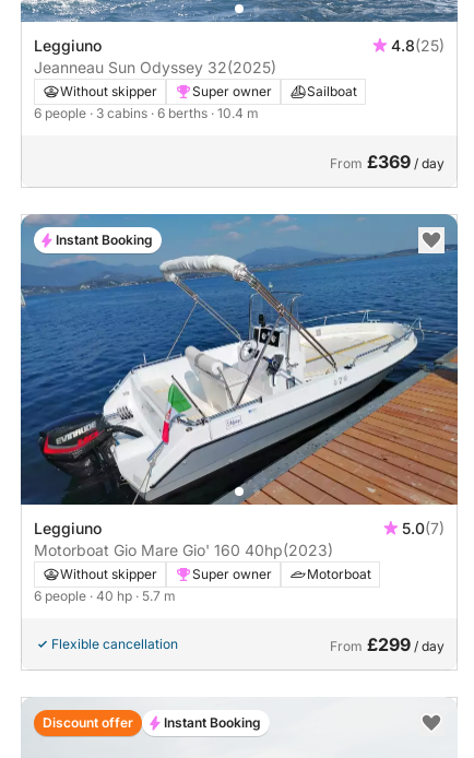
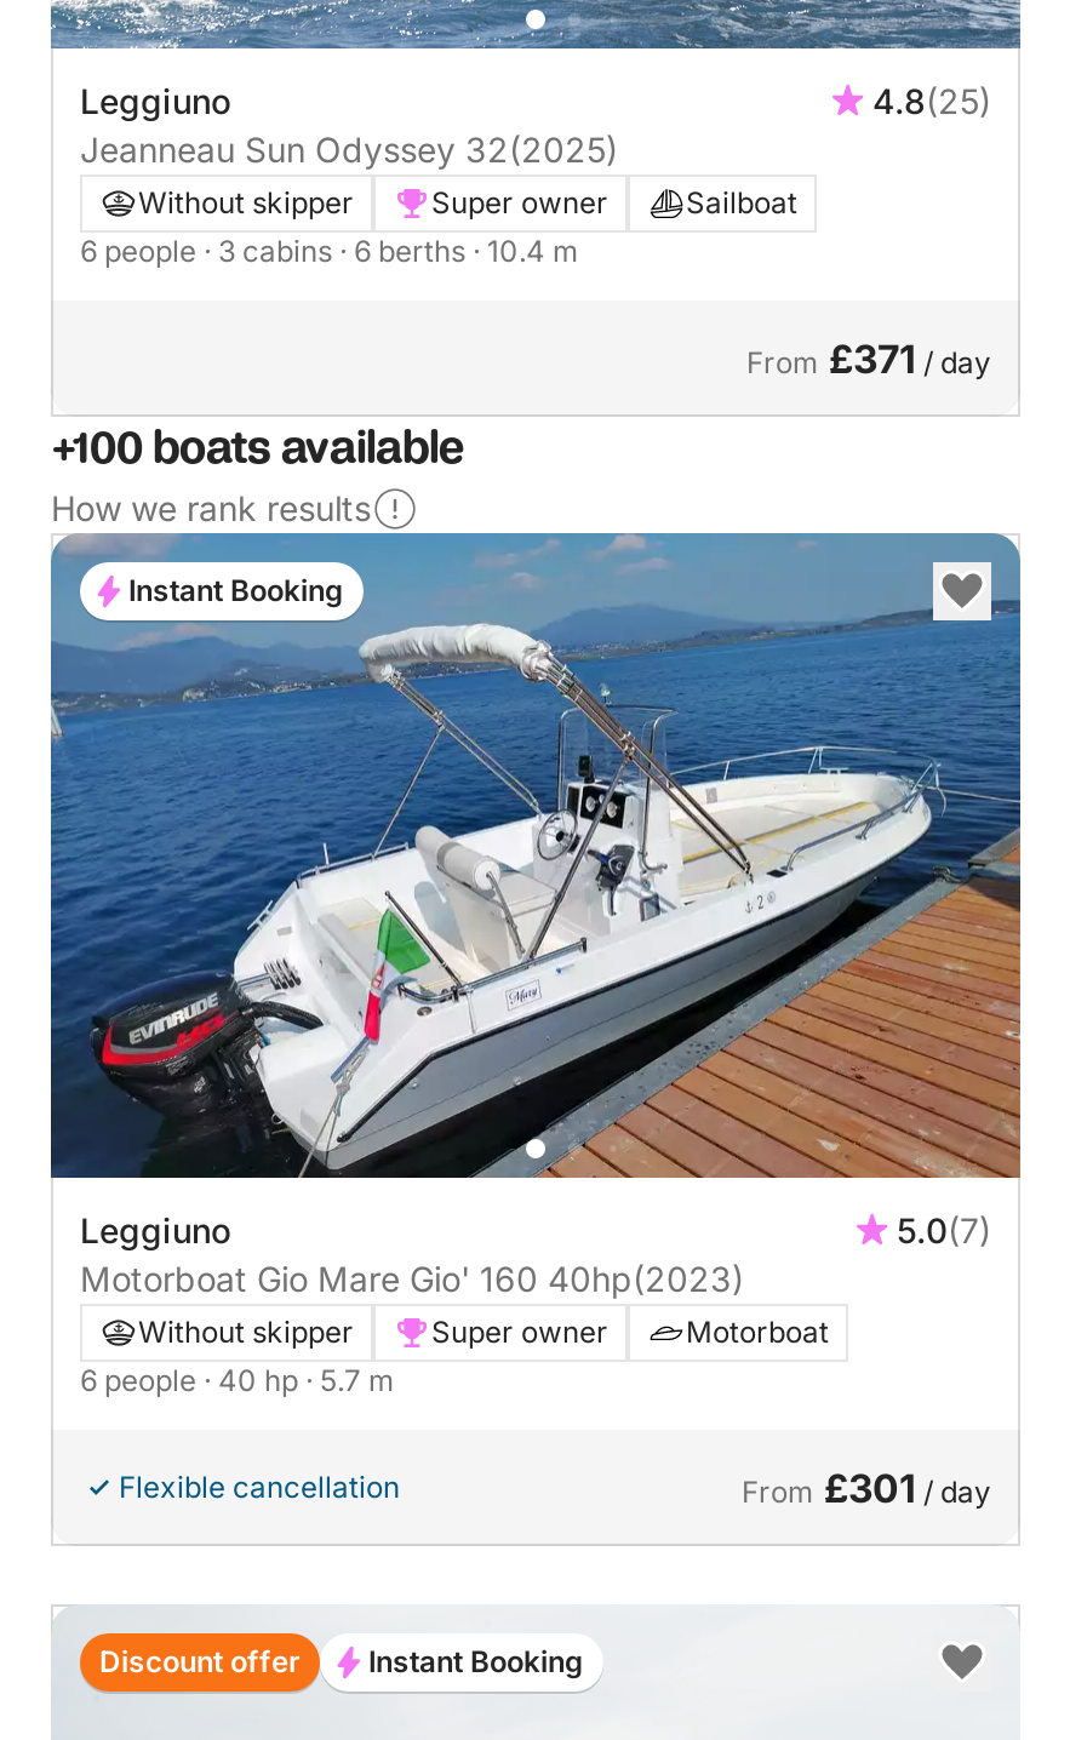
- From £369 / day
+ From £371 / day
+ +100 boats available
+ How we rank results

- From £299 / day
+ From £301 / day
